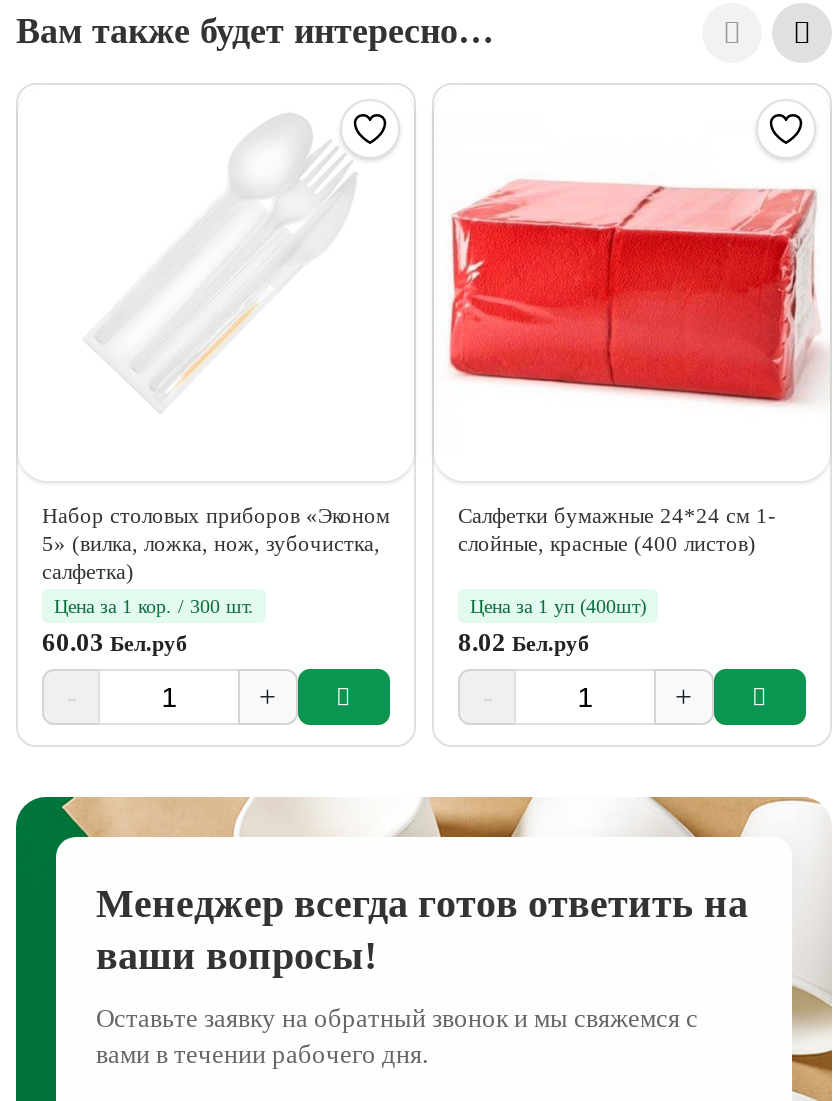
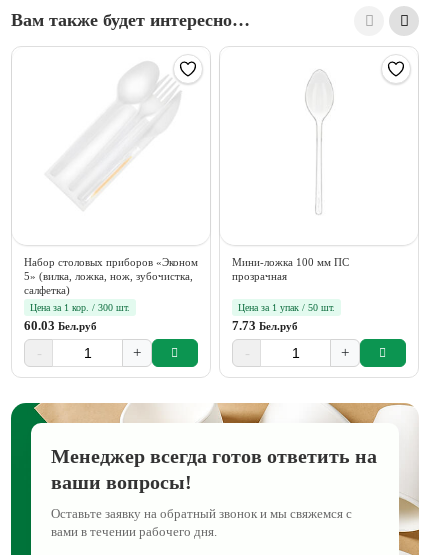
- [image]

- Салфетки бумажные 24*24 см 1-
- слойные, красные (400 листов)
+ Мини-ложка 100 мм ПС
+ прозрачная

- Цена за 1 уп (400шт)
- 8.02 Бел.руб
+ Цена за 1 упак / 50 шт.
+ 7.73 Бел.руб
